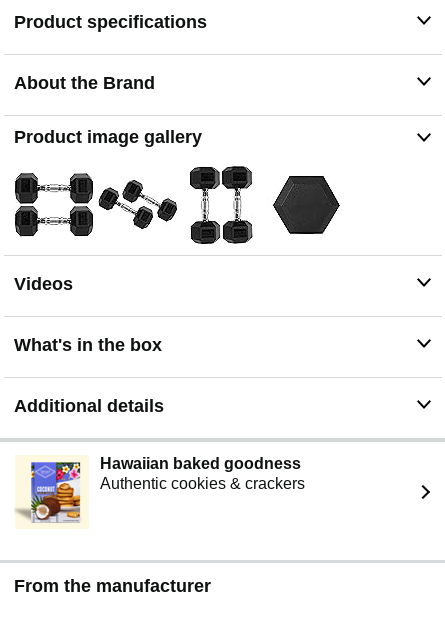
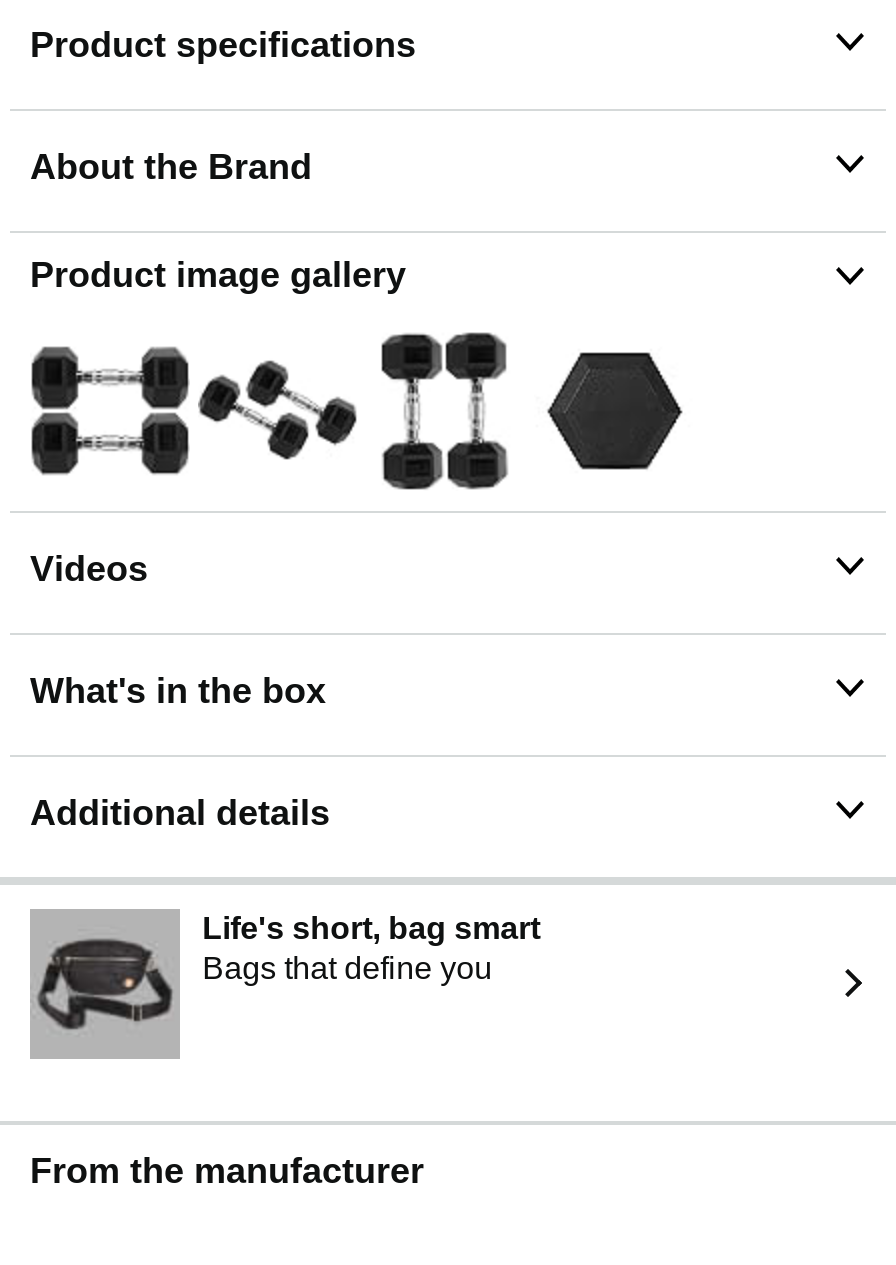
- [image]
- Hawaiian baked goodness
- Authentic cookies & crackers
+ [image]
+ Life's short, bag smart
+ Bags that define you
